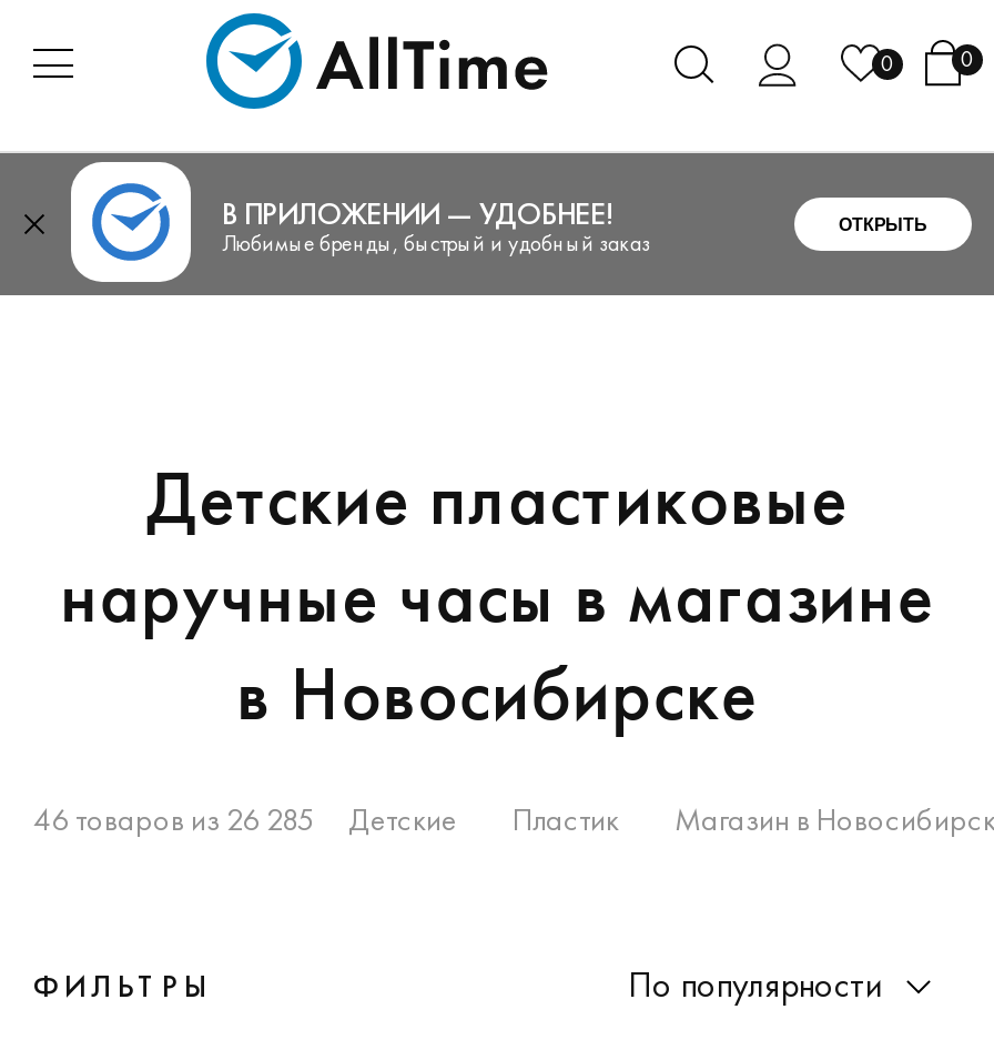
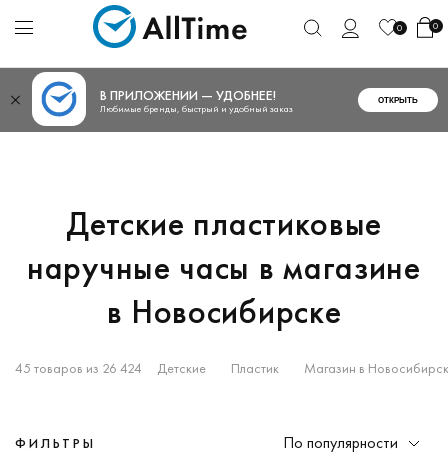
- 46 товаров из 26 285
+ 45 товаров из 26 424
